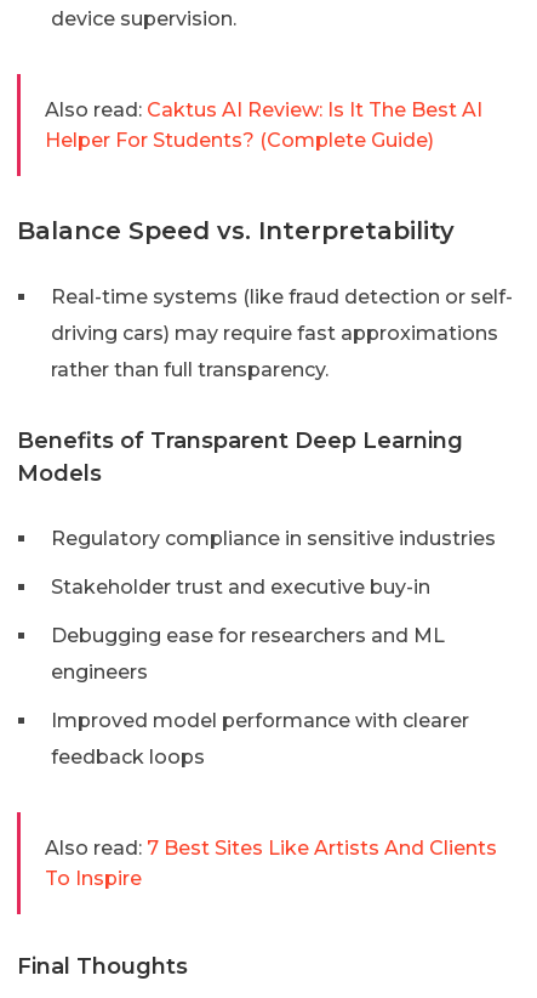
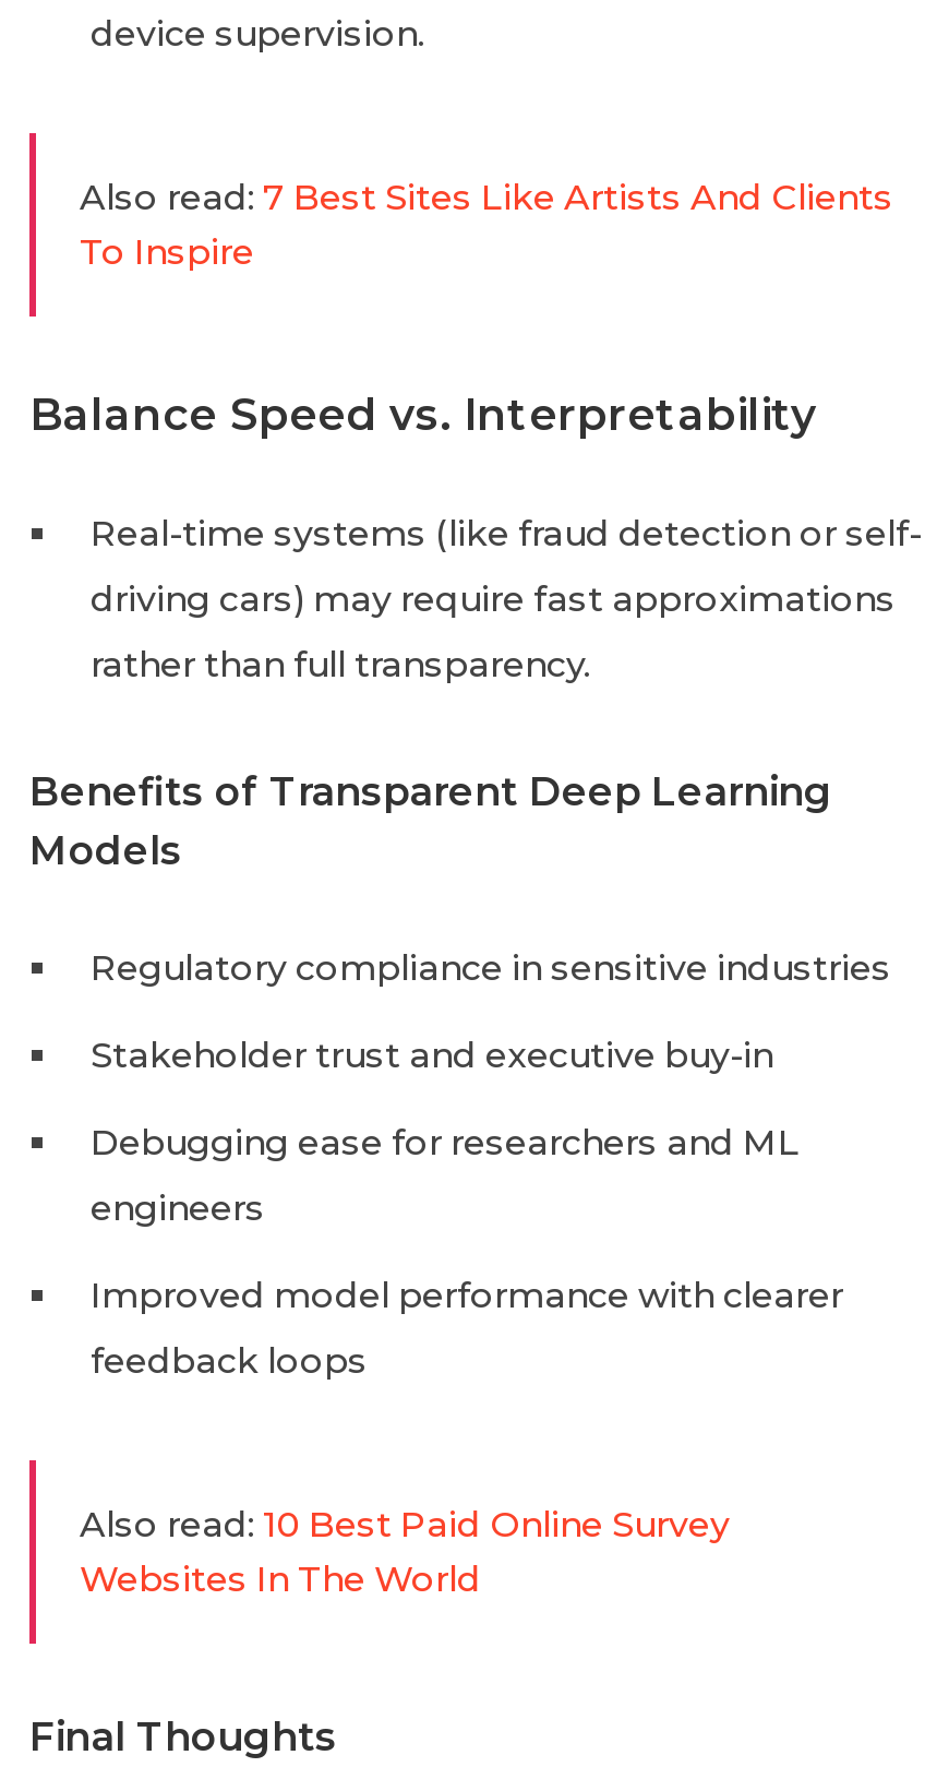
- Also read: Caktus AI Review: Is It The Best AI
- Helper For Students? (Complete Guide)

+ Also read: 10 Best Paid Online Survey
+ Websites In The World

moved up: Also read: 7 Best Sites Like Artists And Clients | To Inspire
